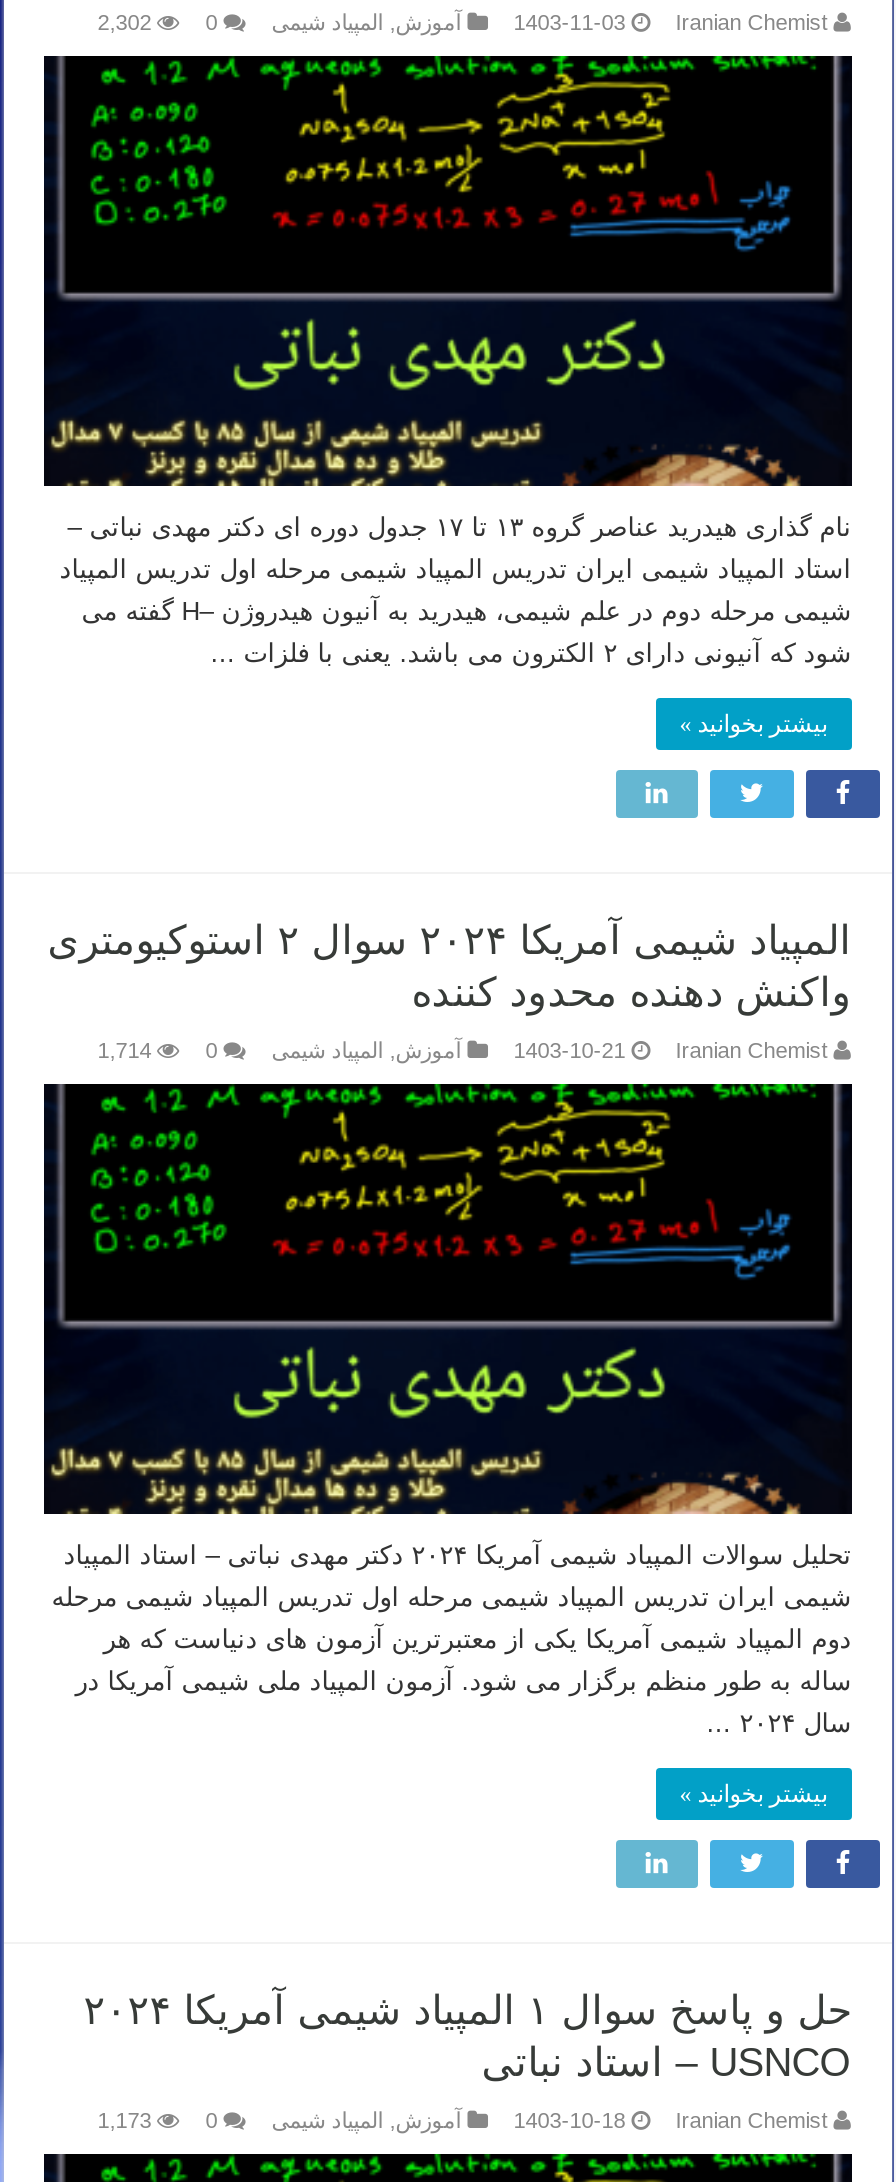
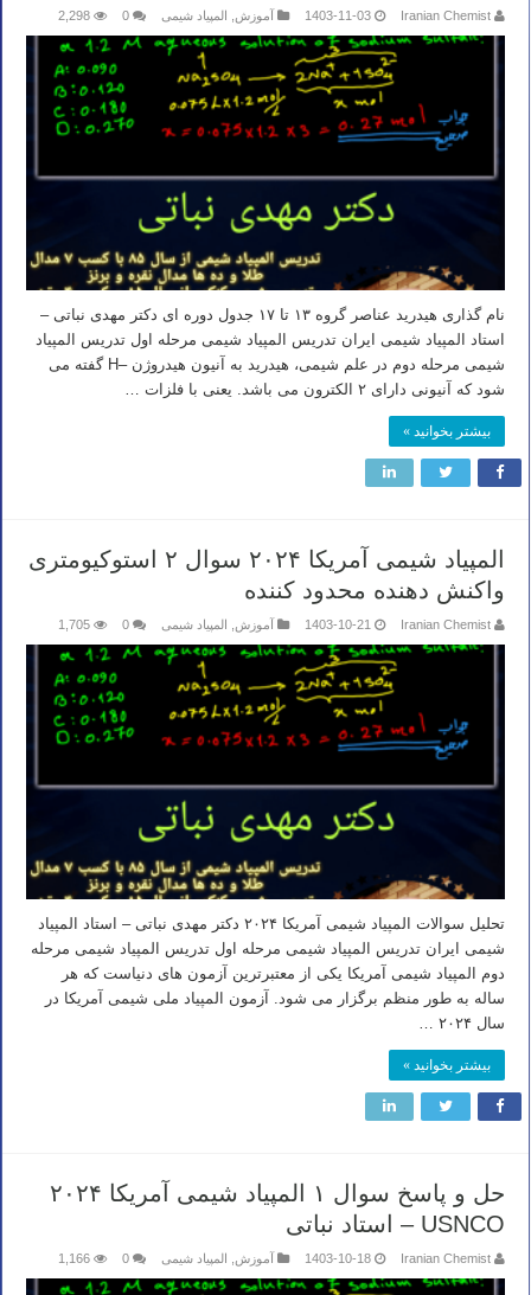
- 2,302
+ 2,298

- 1,714
+ 1,705

- 1,173
+ 1,166
